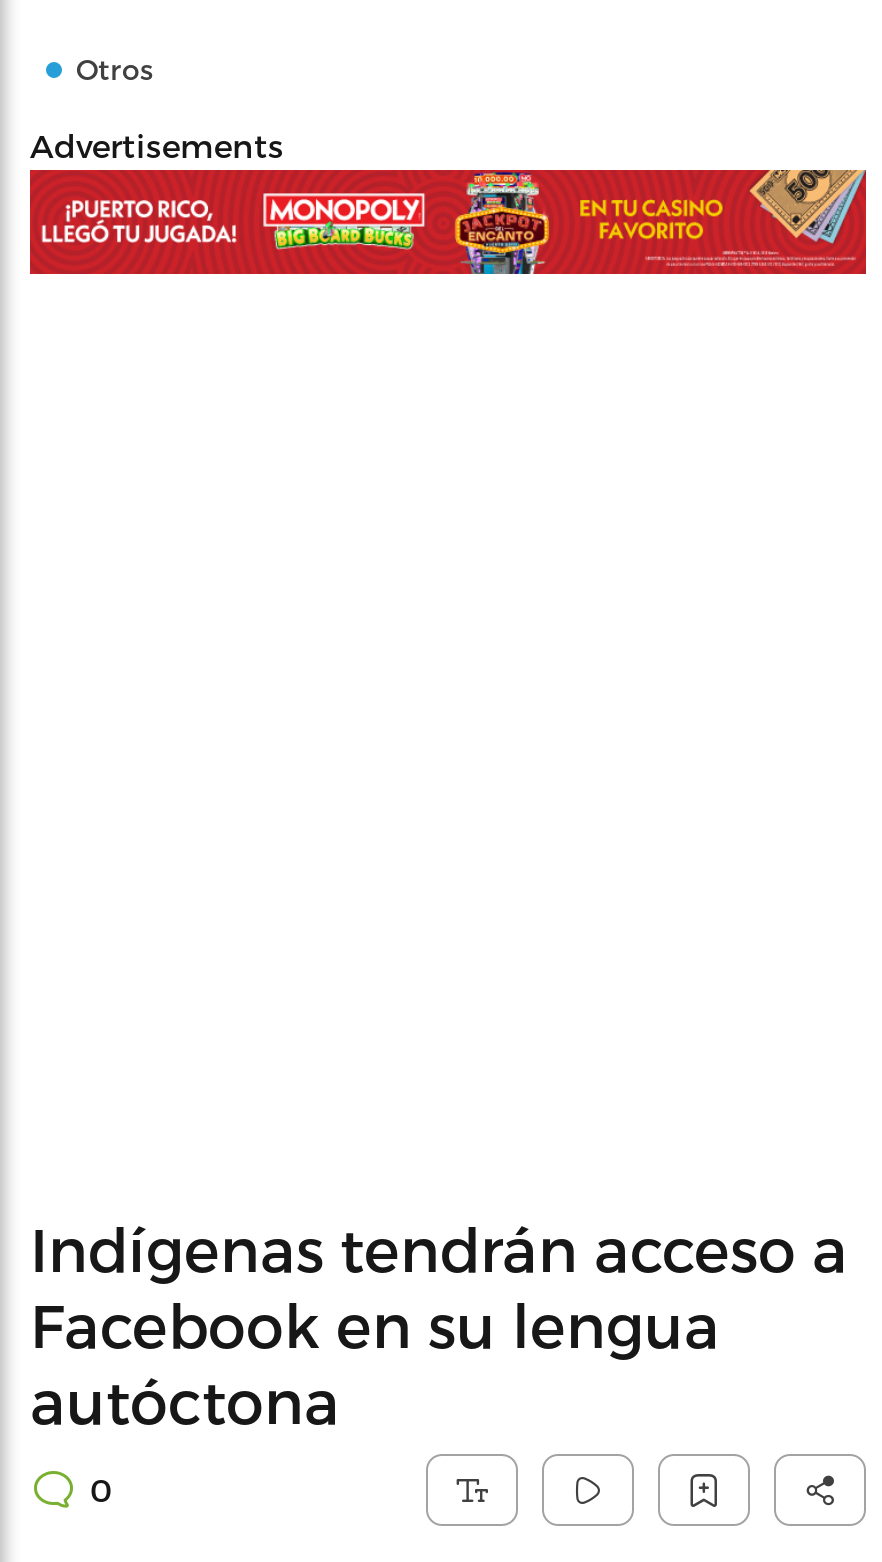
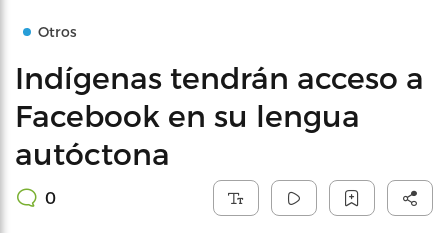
- Advertisements

- [image]
